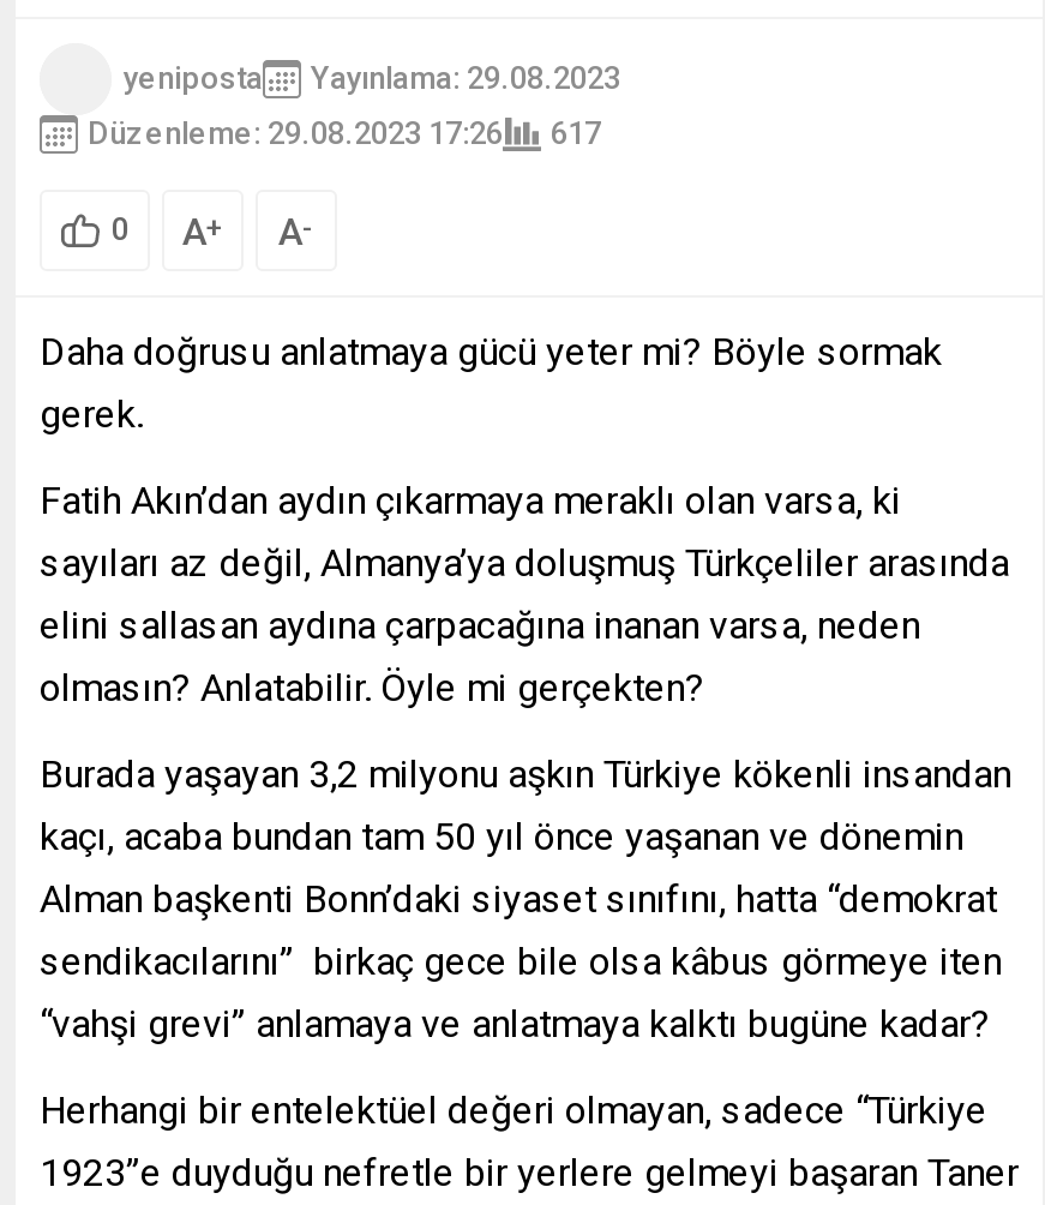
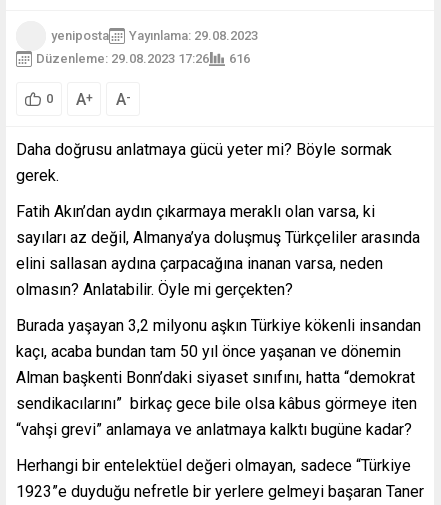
- Düzenleme: 29.08.2023 17:26 617
+ Düzenleme: 29.08.2023 17:26 616
